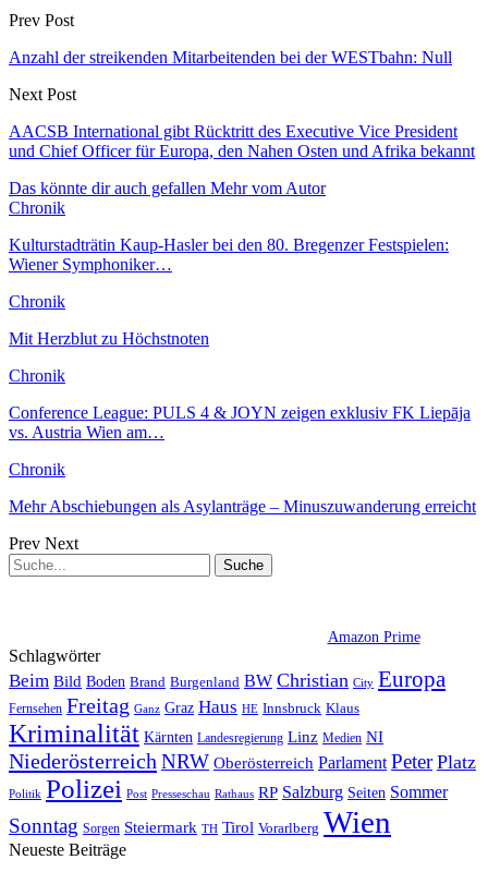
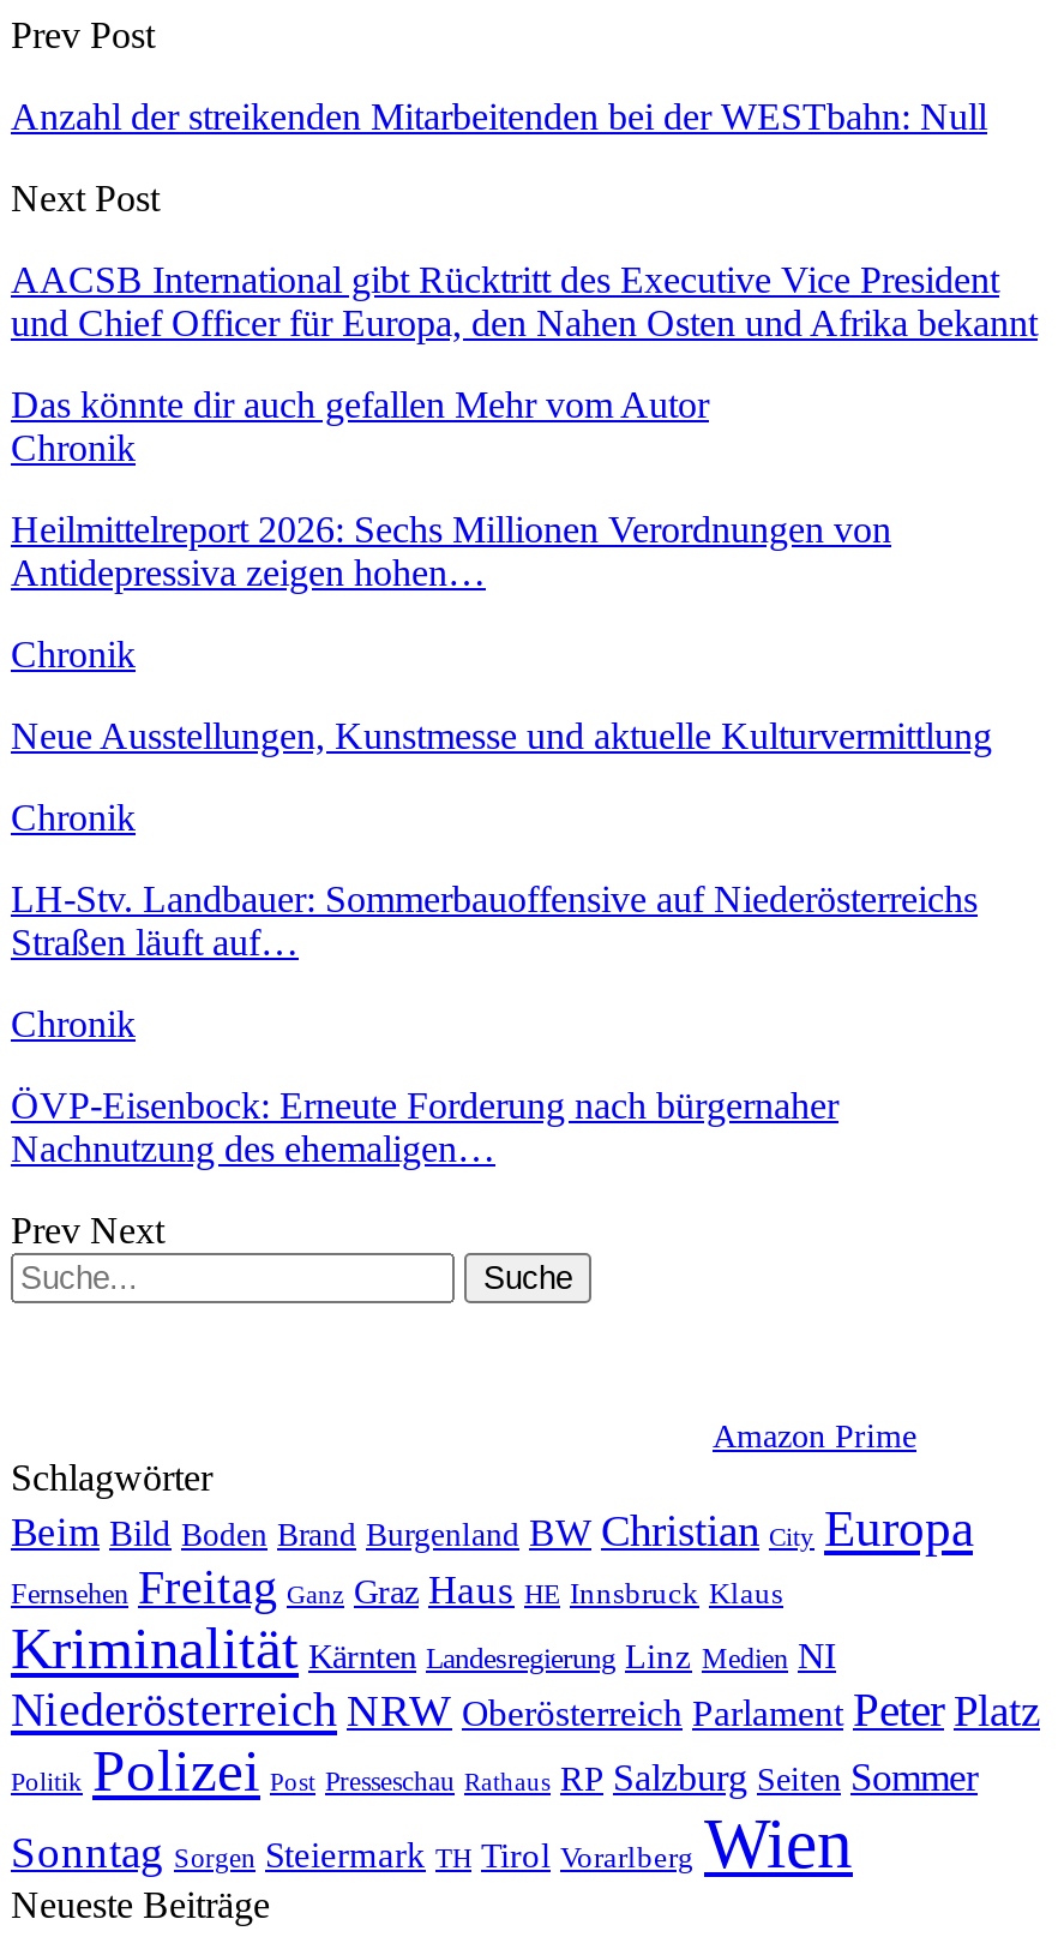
- Kulturstadträtin Kaup-Hasler bei den 80. Bregenzer Festspielen:
- Wiener Symphoniker…
+ Heilmittelreport 2026: Sechs Millionen Verordnungen von
+ Antidepressiva zeigen hohen…

- Mit Herzblut zu Höchstnoten
+ Neue Ausstellungen, Kunstmesse und aktuelle Kulturvermittlung

- Conference League: PULS 4 & JOYN zeigen exklusiv FK Liepāja
- vs. Austria Wien am…
+ LH-Stv. Landbauer: Sommerbauoffensive auf Niederösterreichs
+ Straßen läuft auf…

- Mehr Abschiebungen als Asylanträge – Minuszuwanderung erreicht
+ ÖVP-Eisenbock: Erneute Forderung nach bürgernaher
+ Nachnutzung des ehemaligen…
